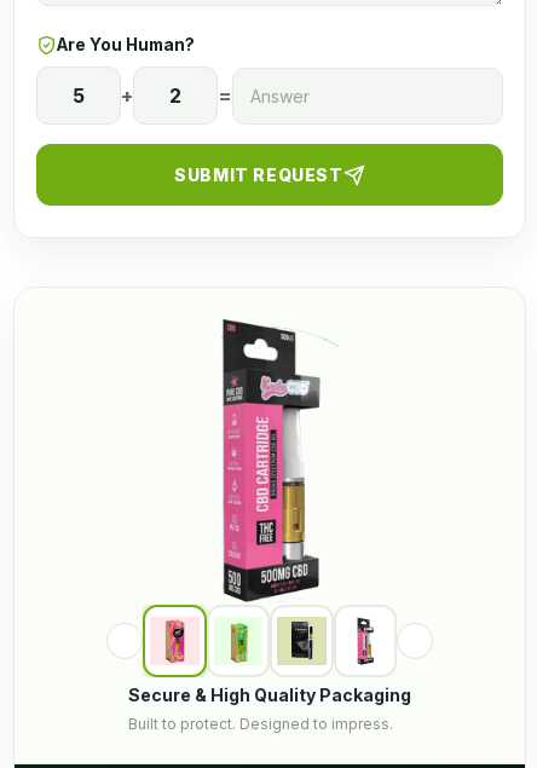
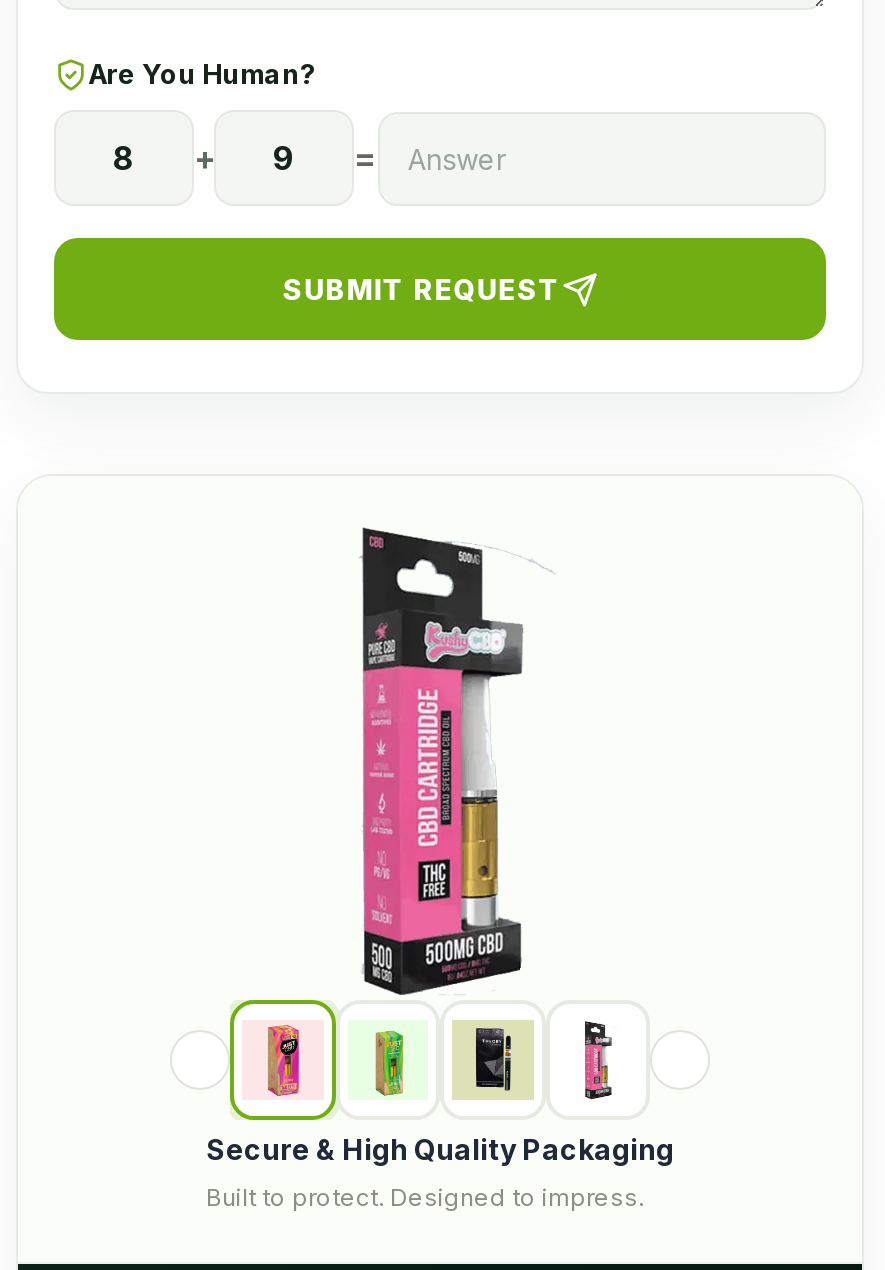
- 5
+ 8

- 2
+ 9
